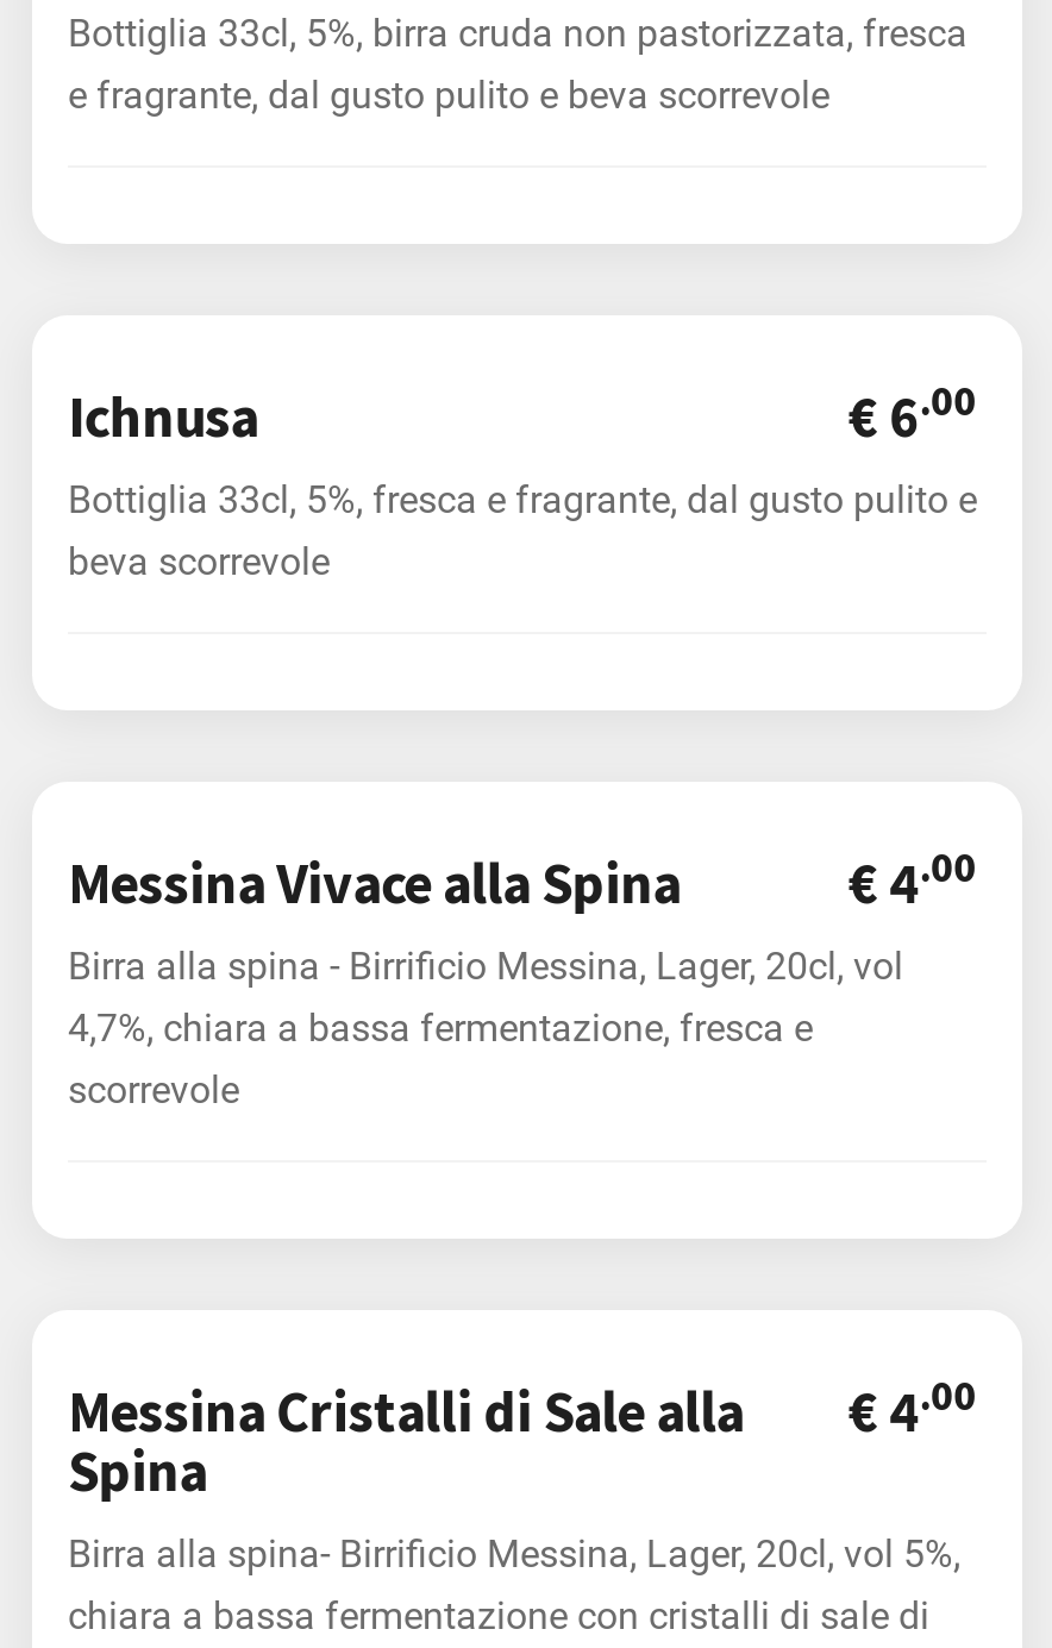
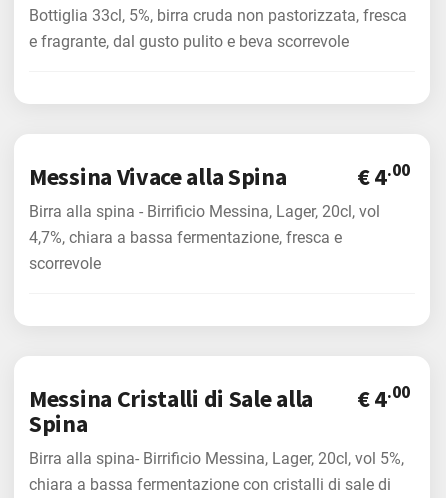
- Ichnusa
- € 6.00
- Bottiglia 33cl, 5%, fresca e fragrante, dal gusto pulito e
- beva scorrevole
